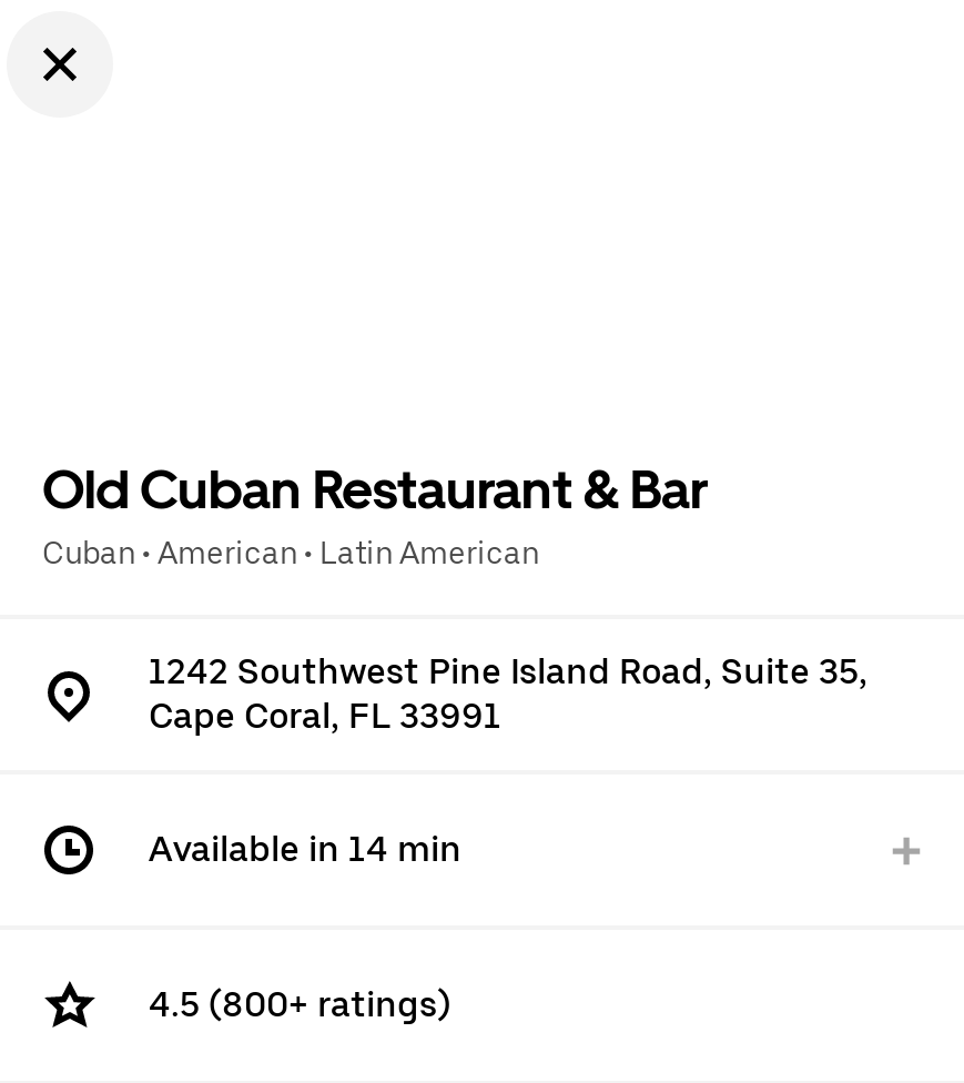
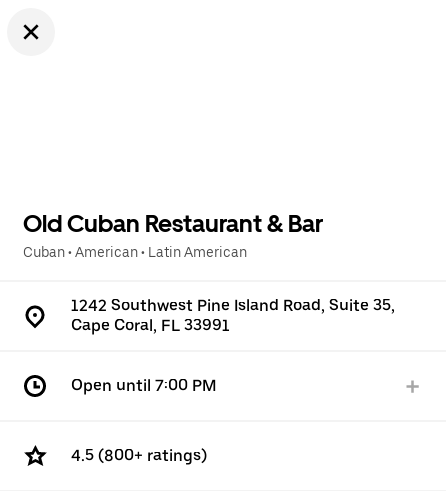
- Available in 14 min
+ Open until 7:00 PM
